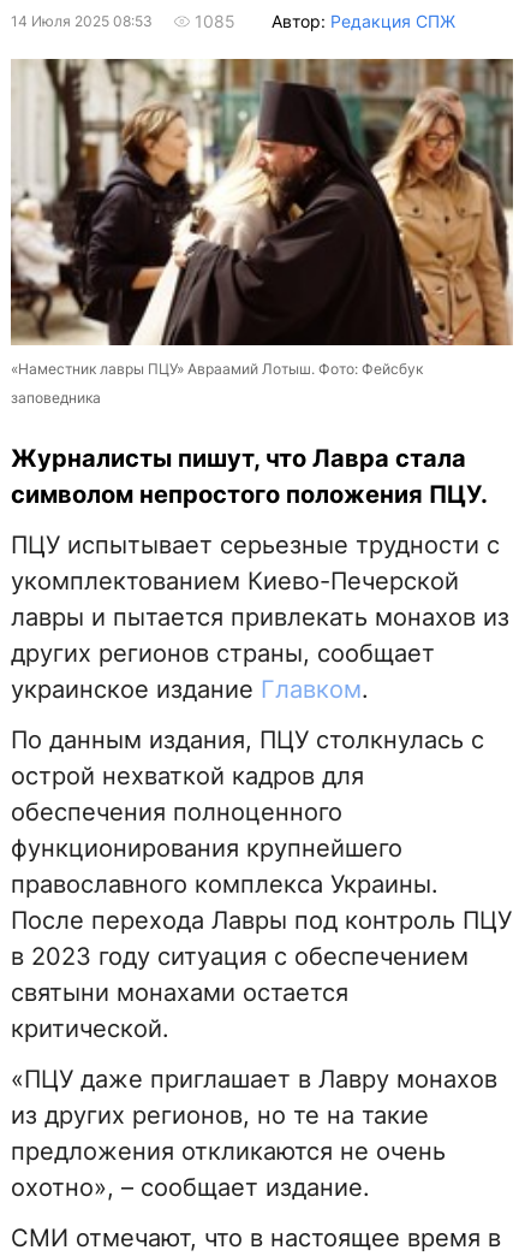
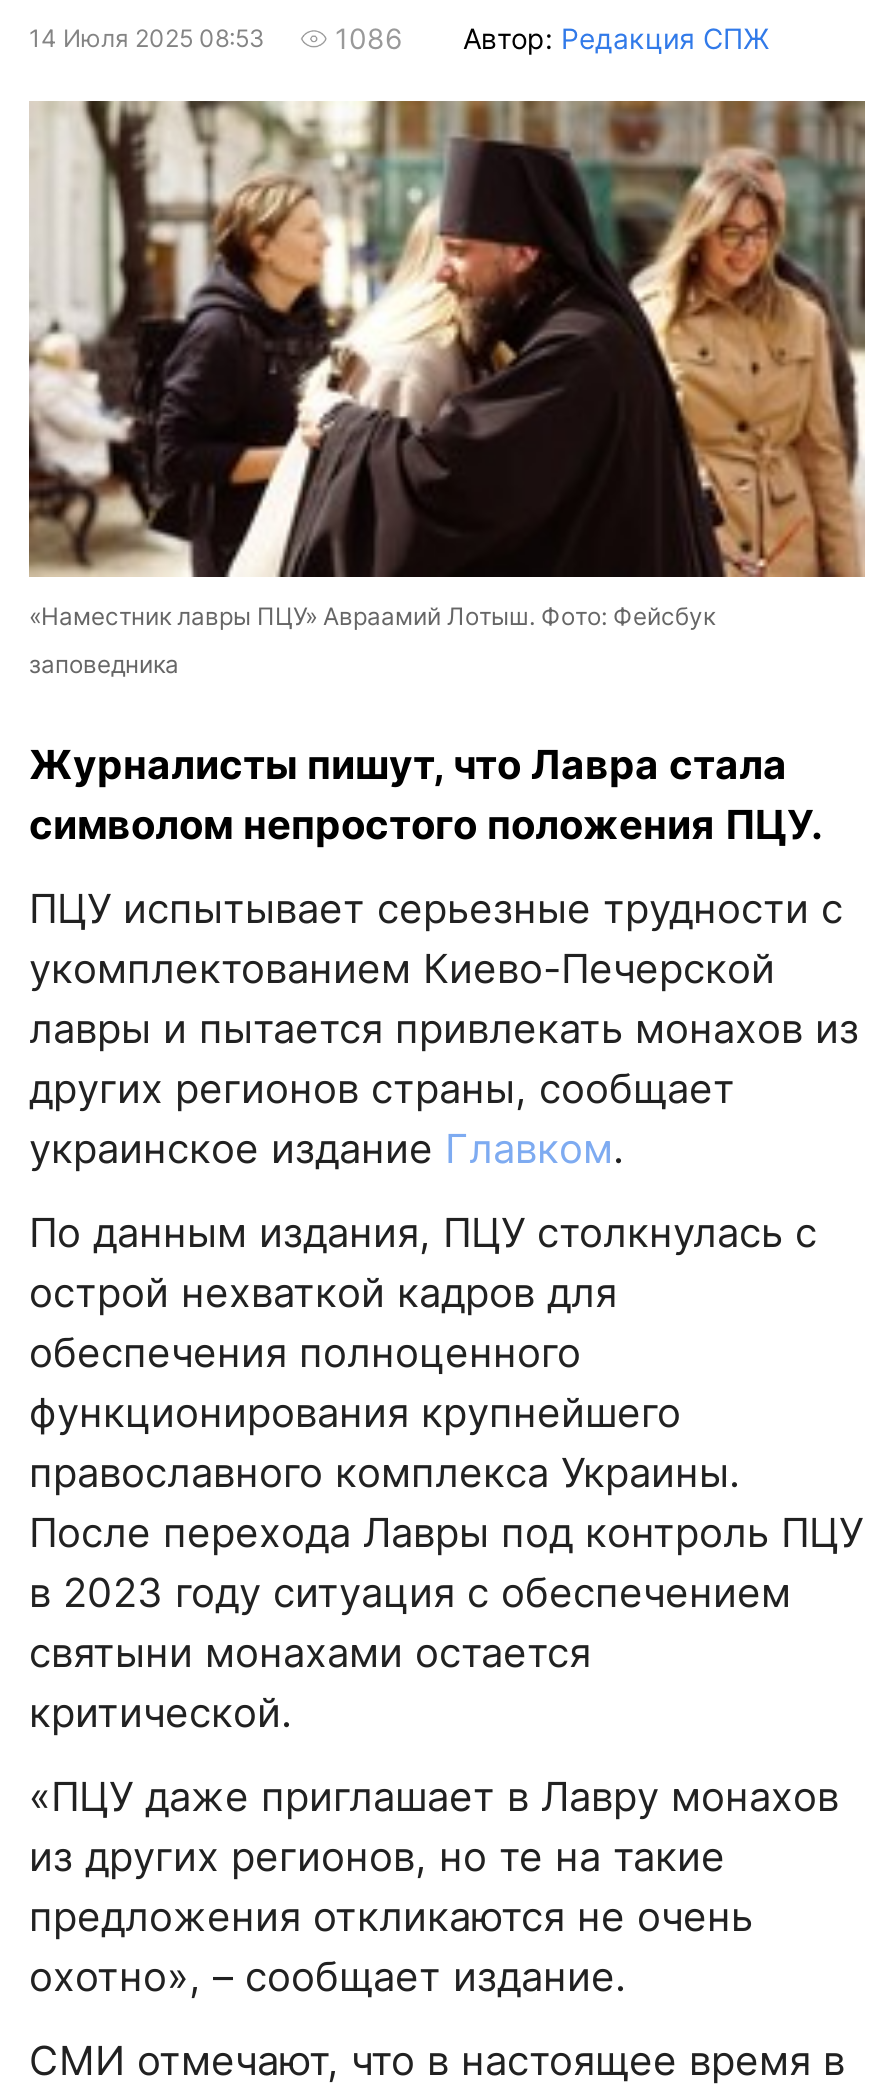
- 1085 Автор: Редакция СПЖ
+ 1086 Автор: Редакция СПЖ
